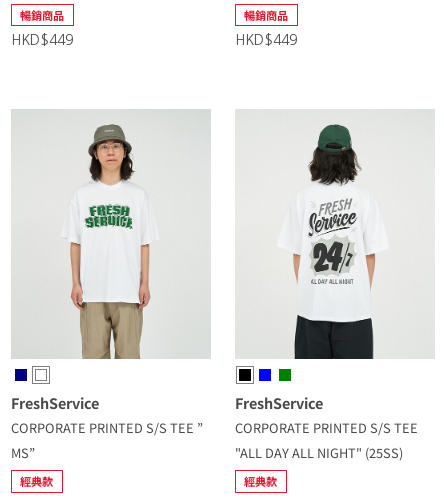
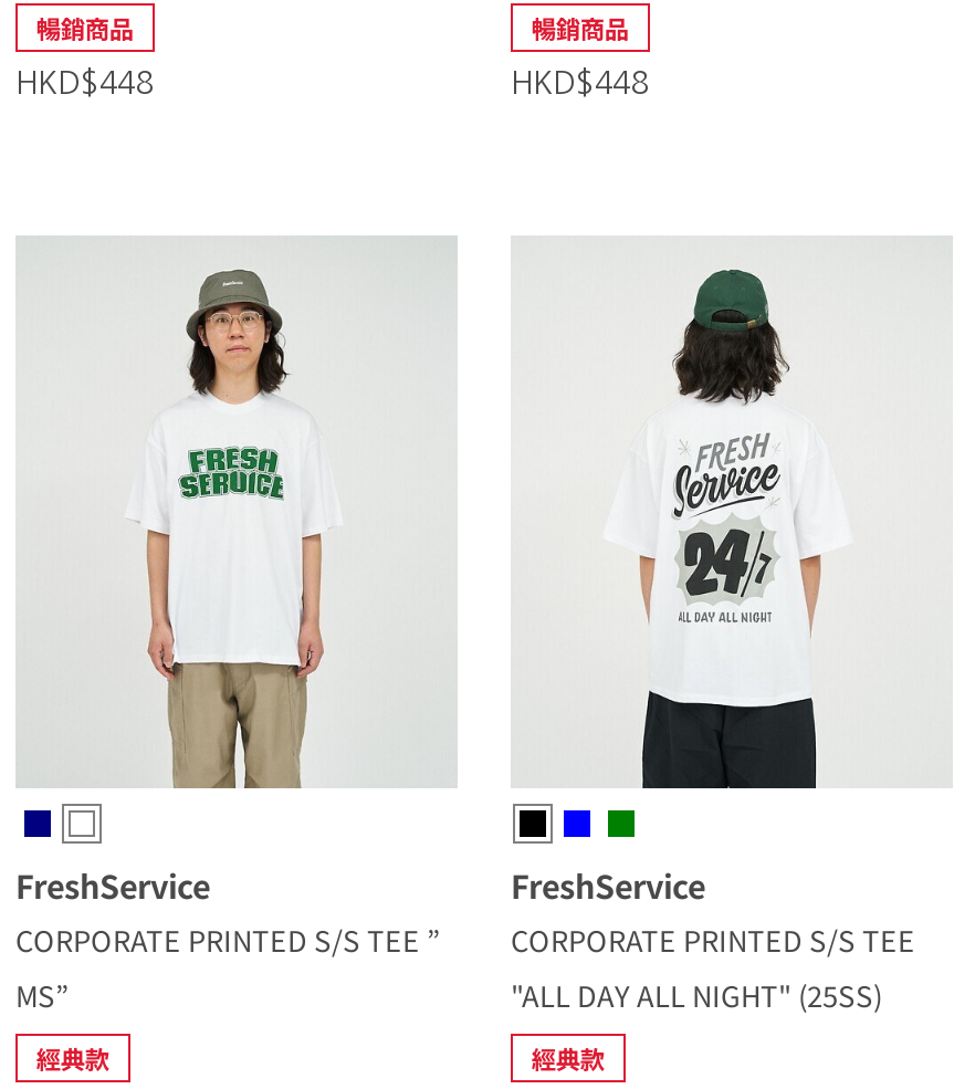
- HKD$449
+ HKD$448

- HKD$449
+ HKD$448
